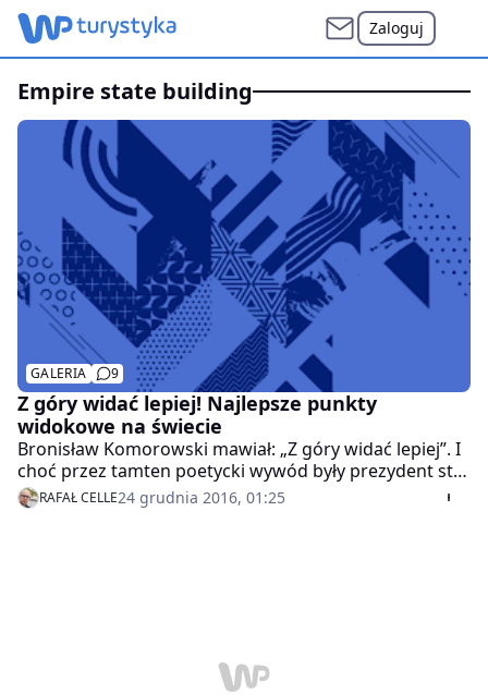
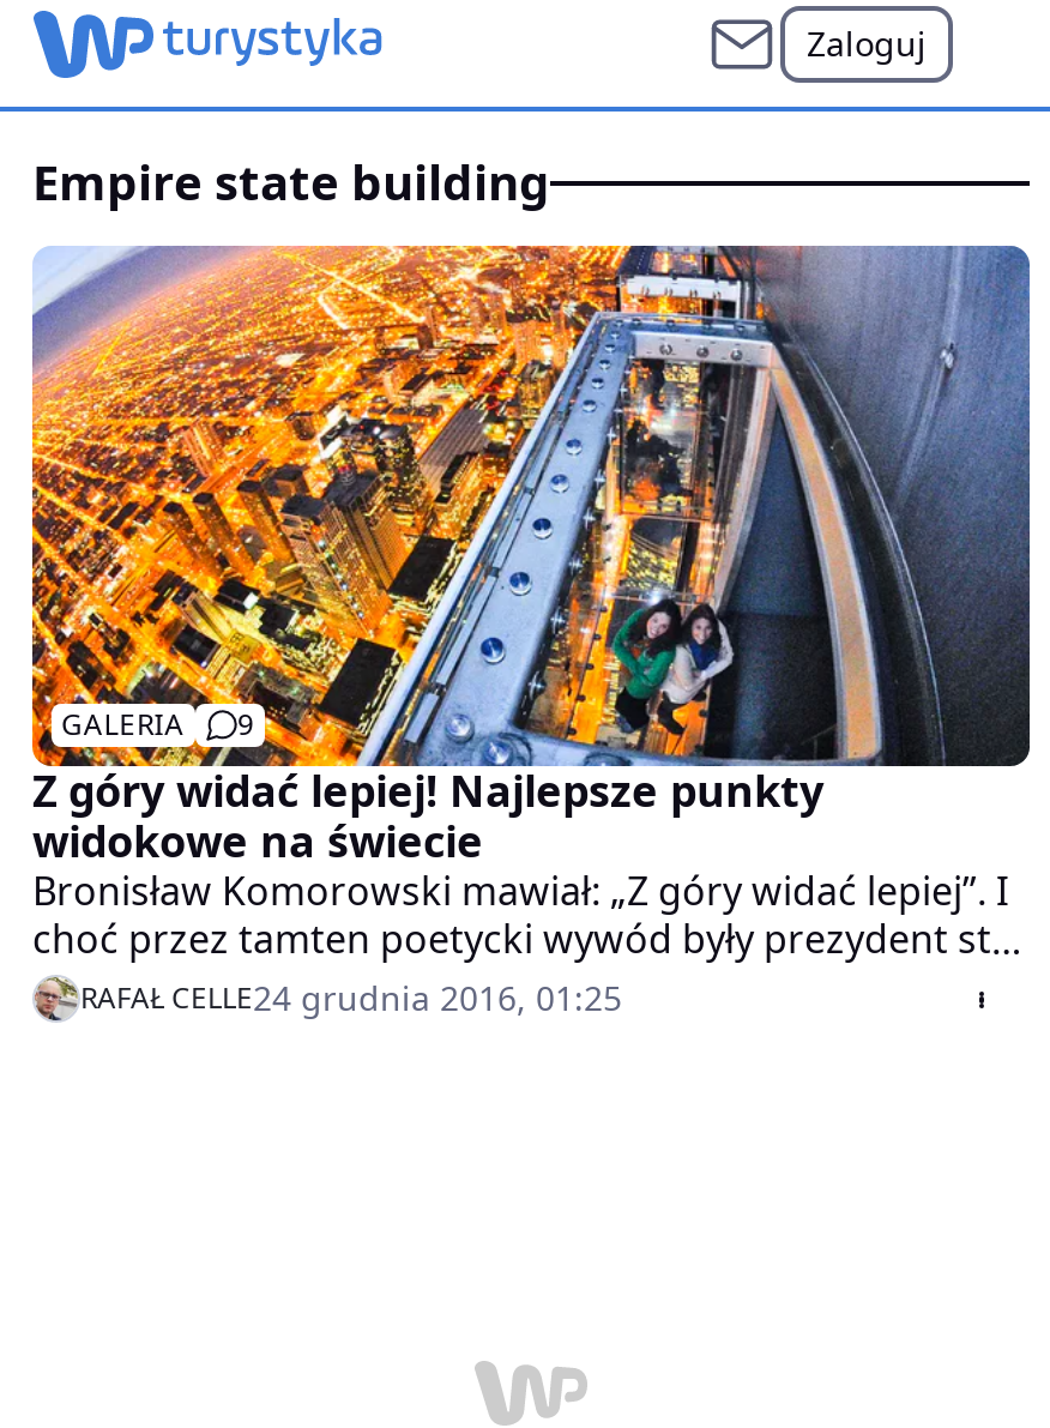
- [image]
+ [image]
